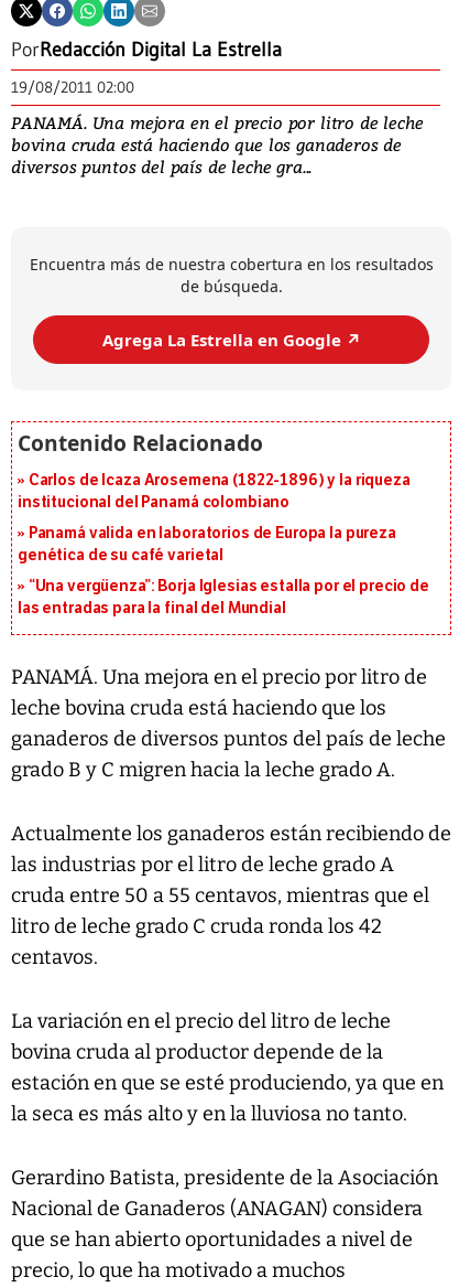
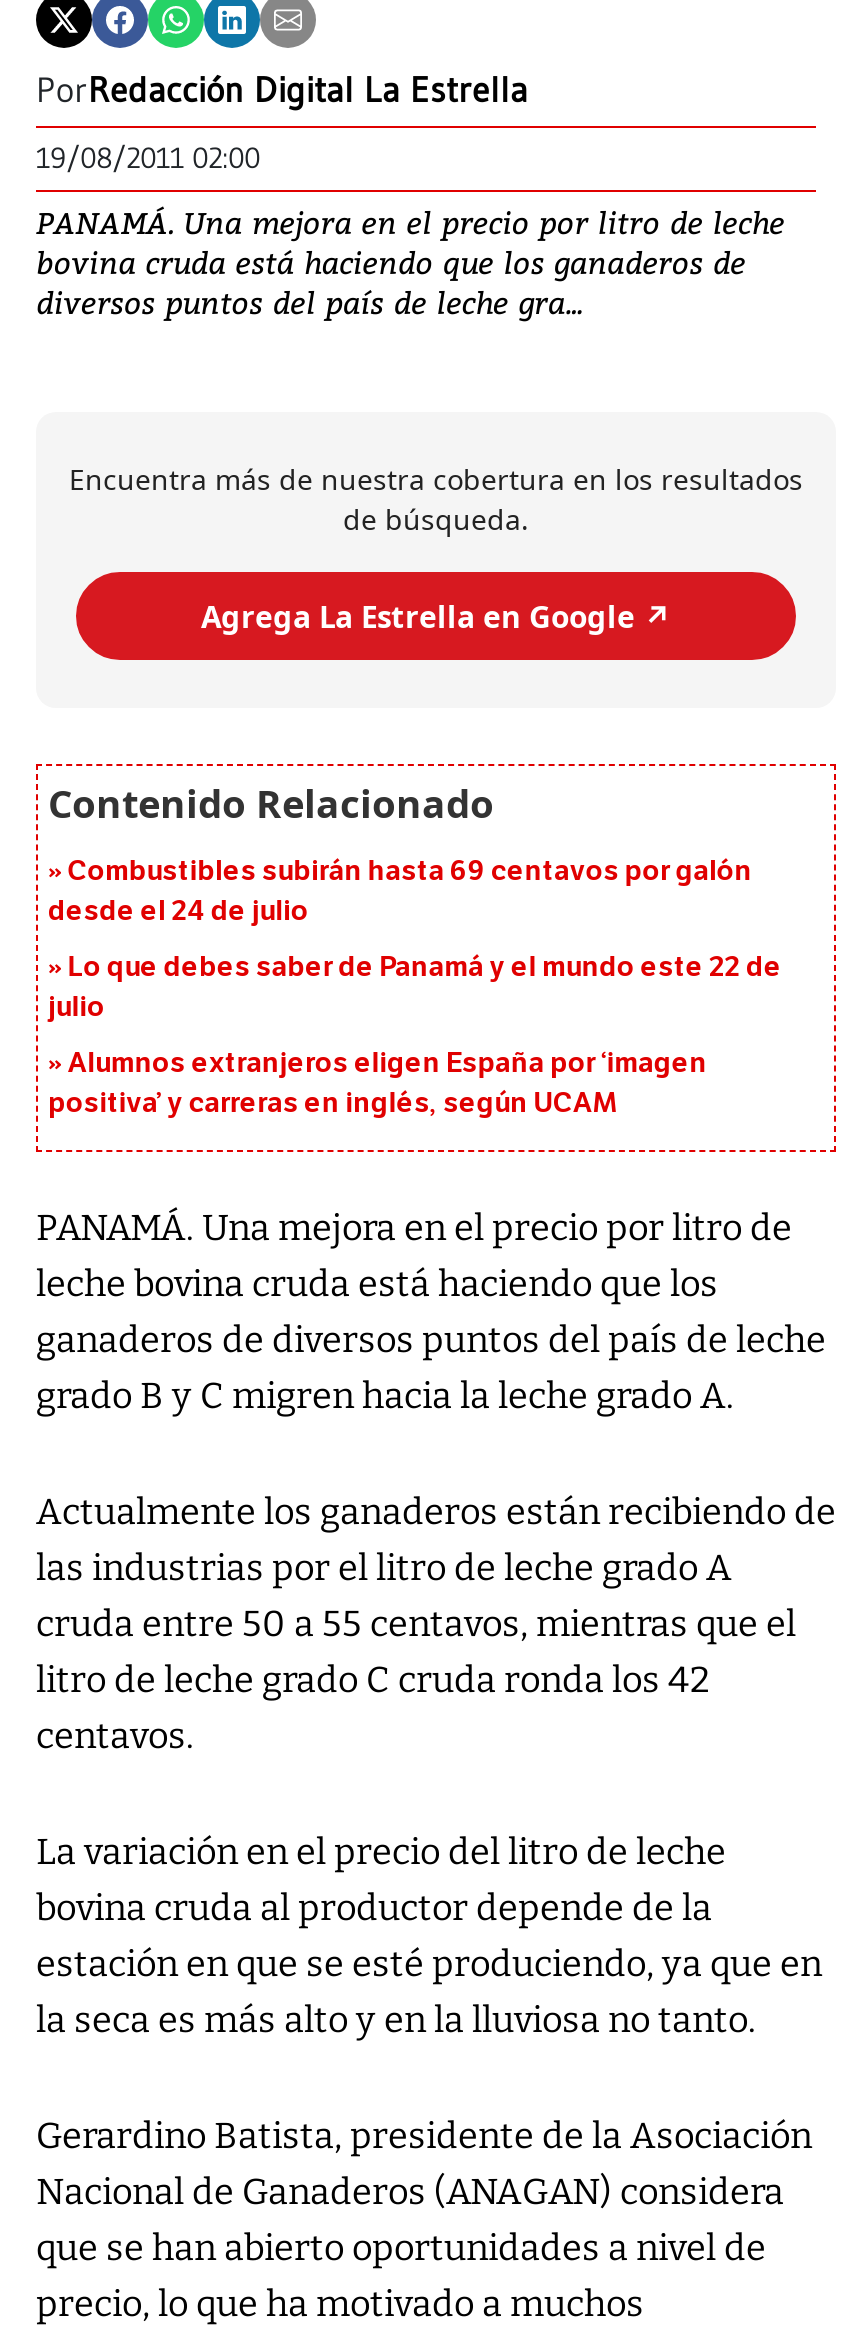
- Carlos de Icaza Arosemena (1822-1896) y la riqueza
- institucional del Panamá colombiano
+ Combustibles subirán hasta 69 centavos por galón
+ desde el 24 de julio

- Panamá valida en laboratorios de Europa la pureza
- genética de su café varietal
+ Lo que debes saber de Panamá y el mundo este 22 de
+ julio

- “Una vergüenza”: Borja Iglesias estalla por el precio de
- las entradas para la final del Mundial
+ Alumnos extranjeros eligen España por ‘imagen
+ positiva’ y carreras en inglés, según UCAM
